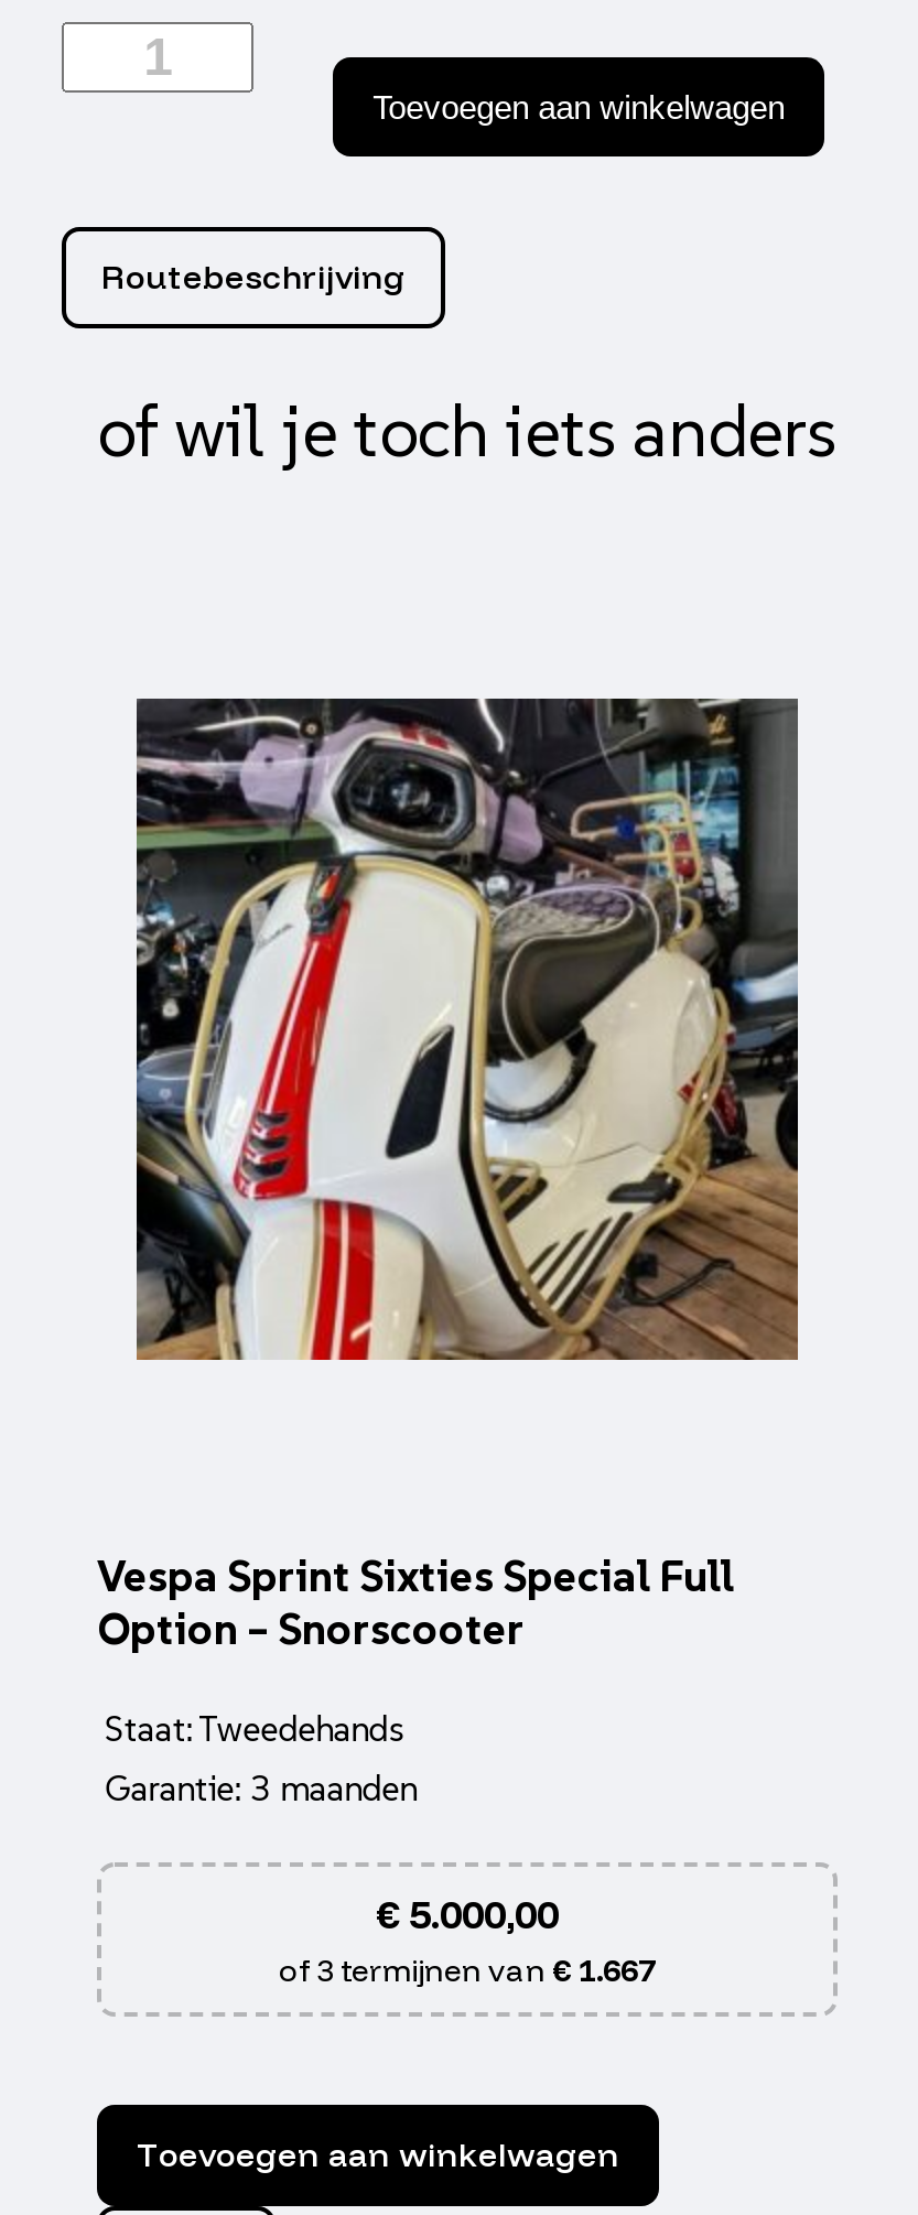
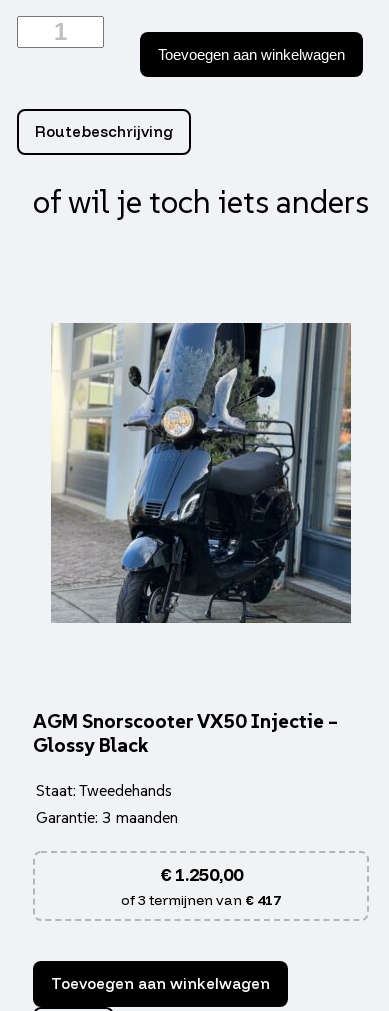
- [image]
+ [image]

- Vespa Sprint Sixties Special Full
- Option – Snorscooter
+ AGM Snorscooter VX50 Injectie –
+ Glossy Black

- €5.000,00
+ €1.250,00

- of 3 termijnen van € 1.667
+ of 3 termijnen van € 417
